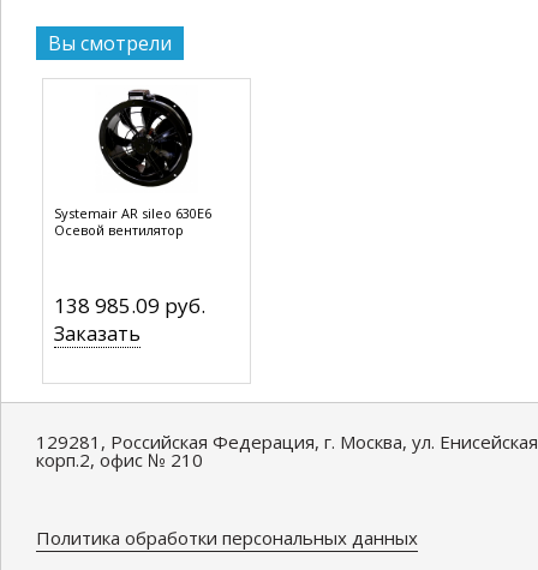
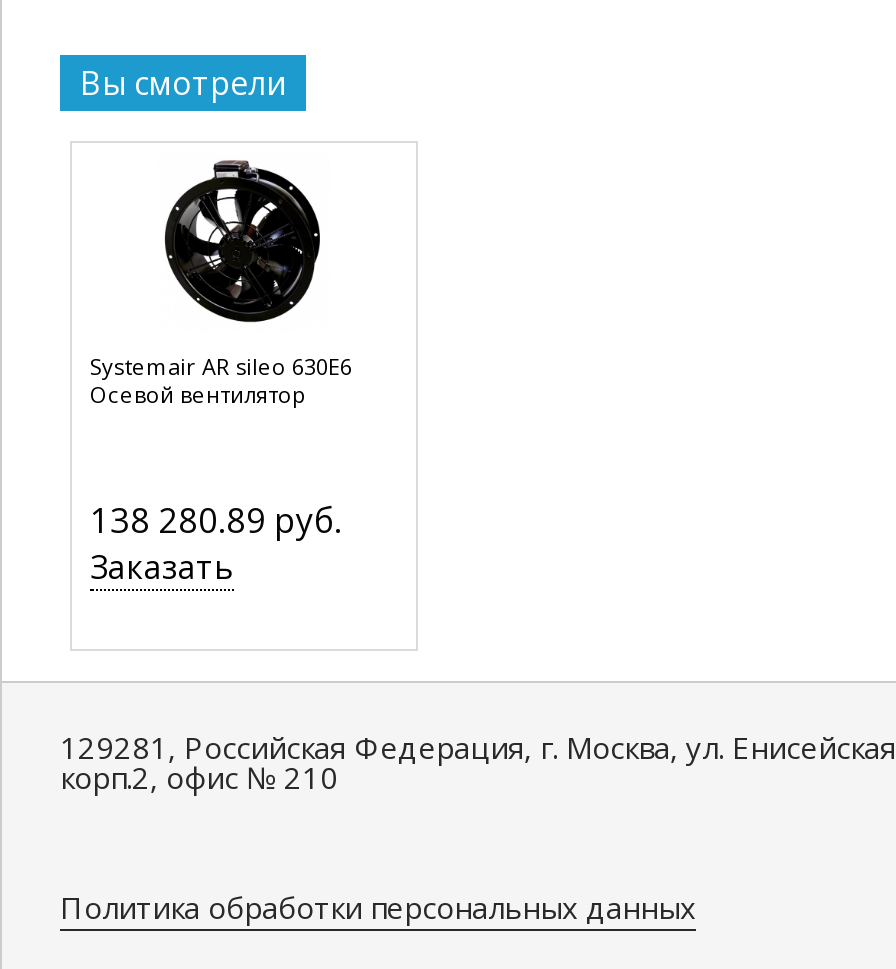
- 138 985.09 руб.
+ 138 280.89 руб.
